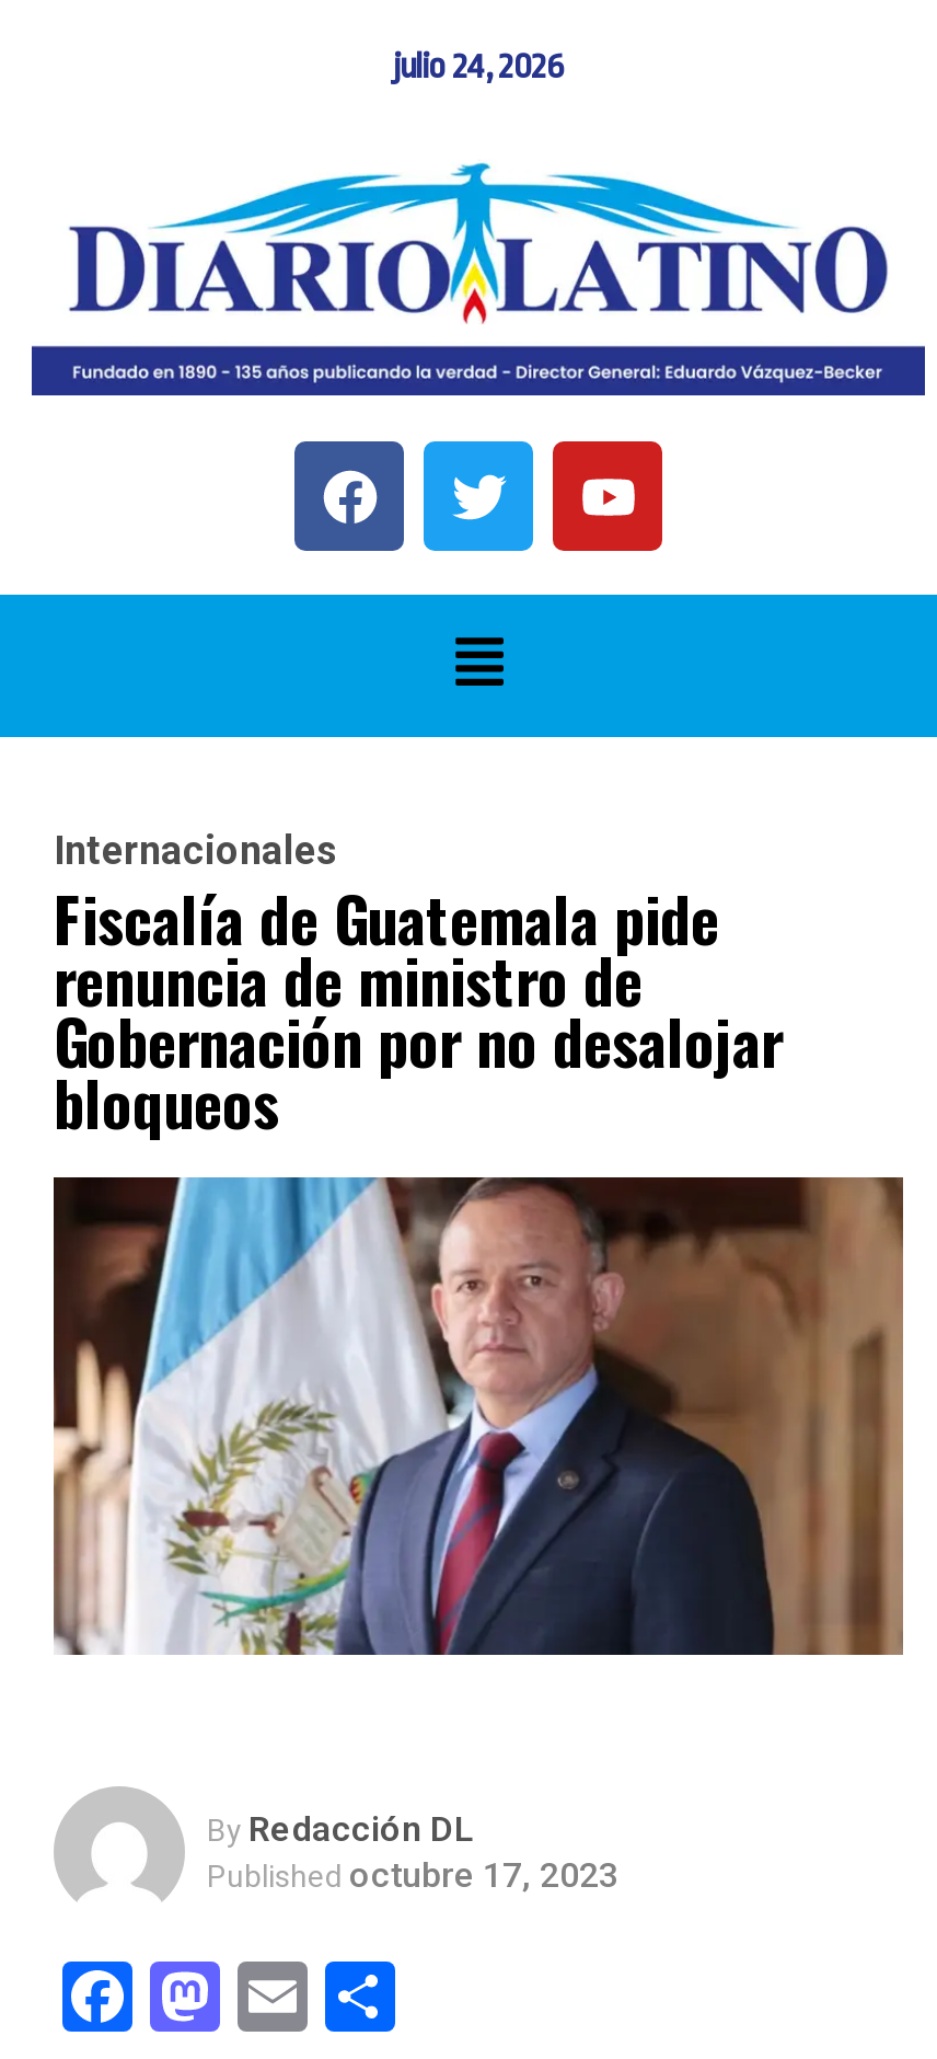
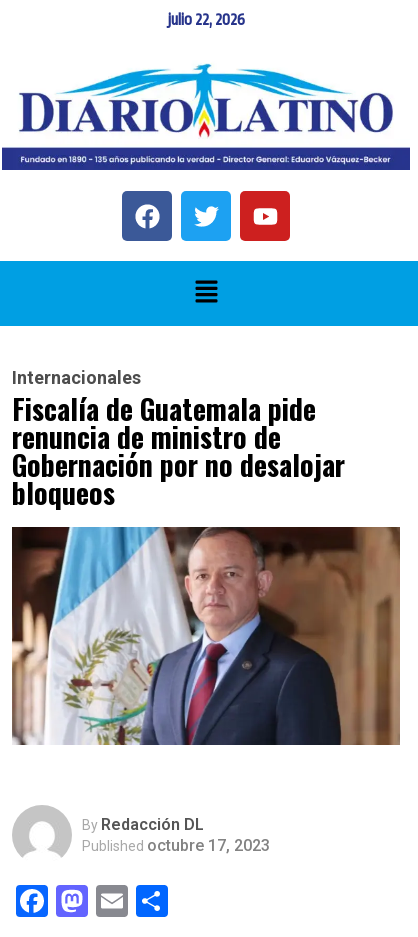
- julio 24, 2026
+ julio 22, 2026
